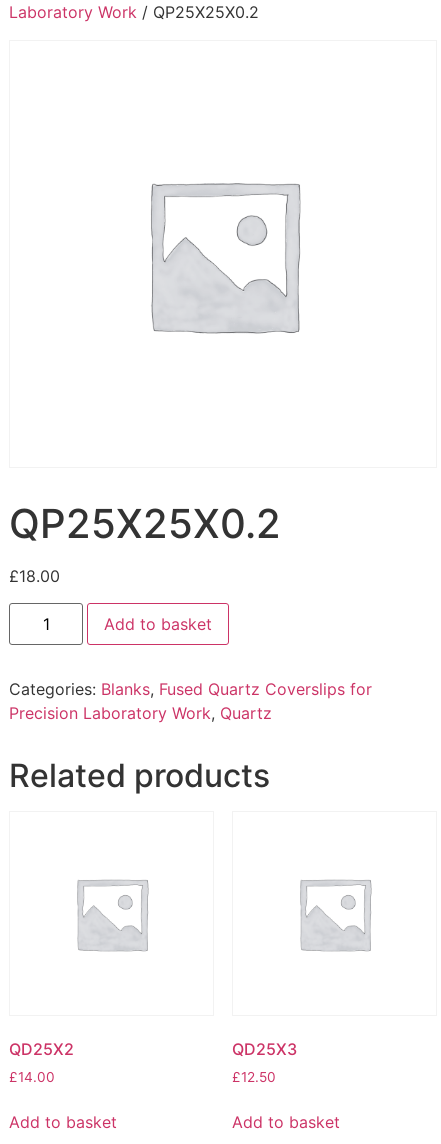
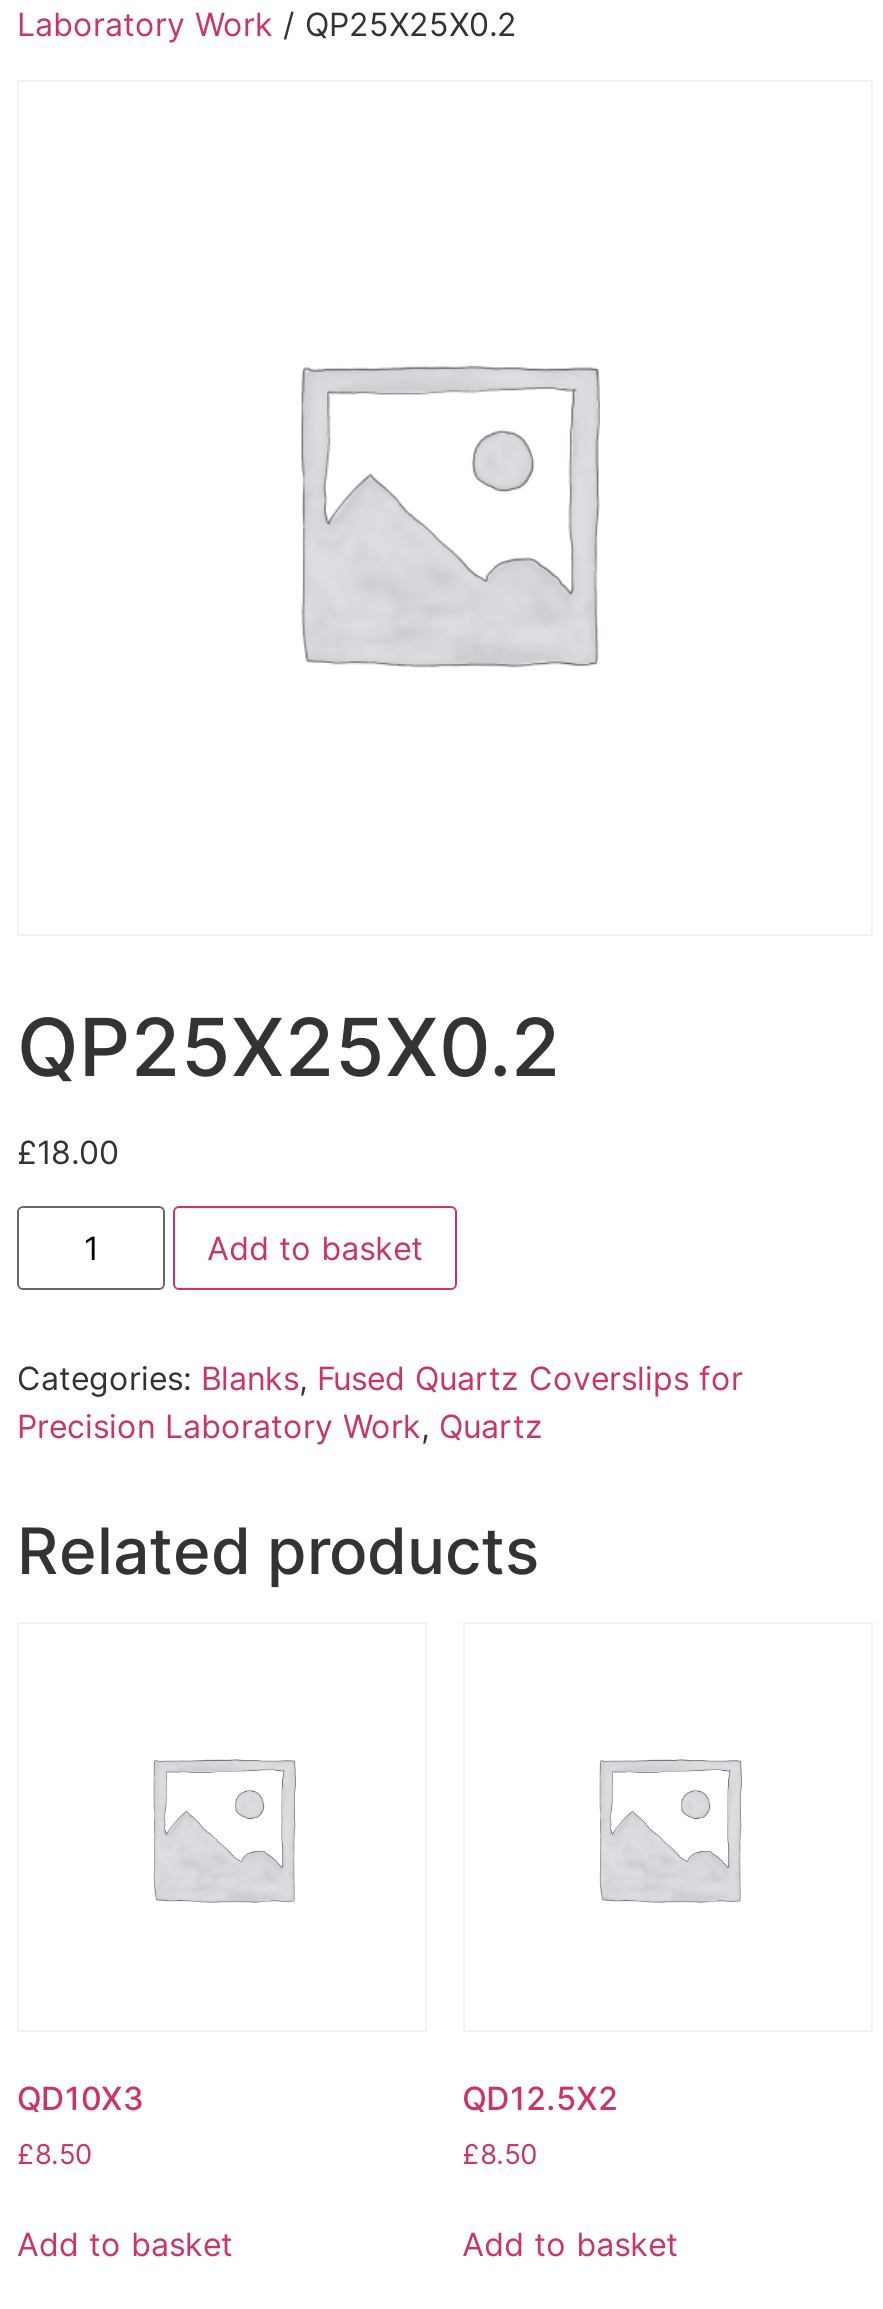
- QD25X2
+ QD10X3

- QD25X3
+ QD12.5X2

- £14.00
+ £8.50

- £12.50
+ £8.50
